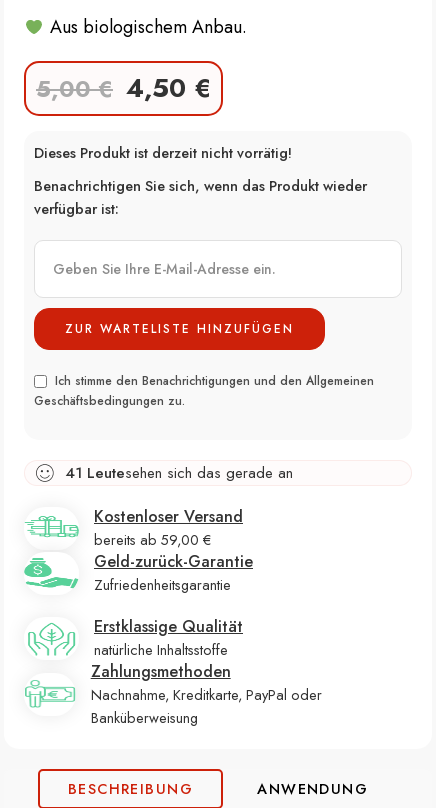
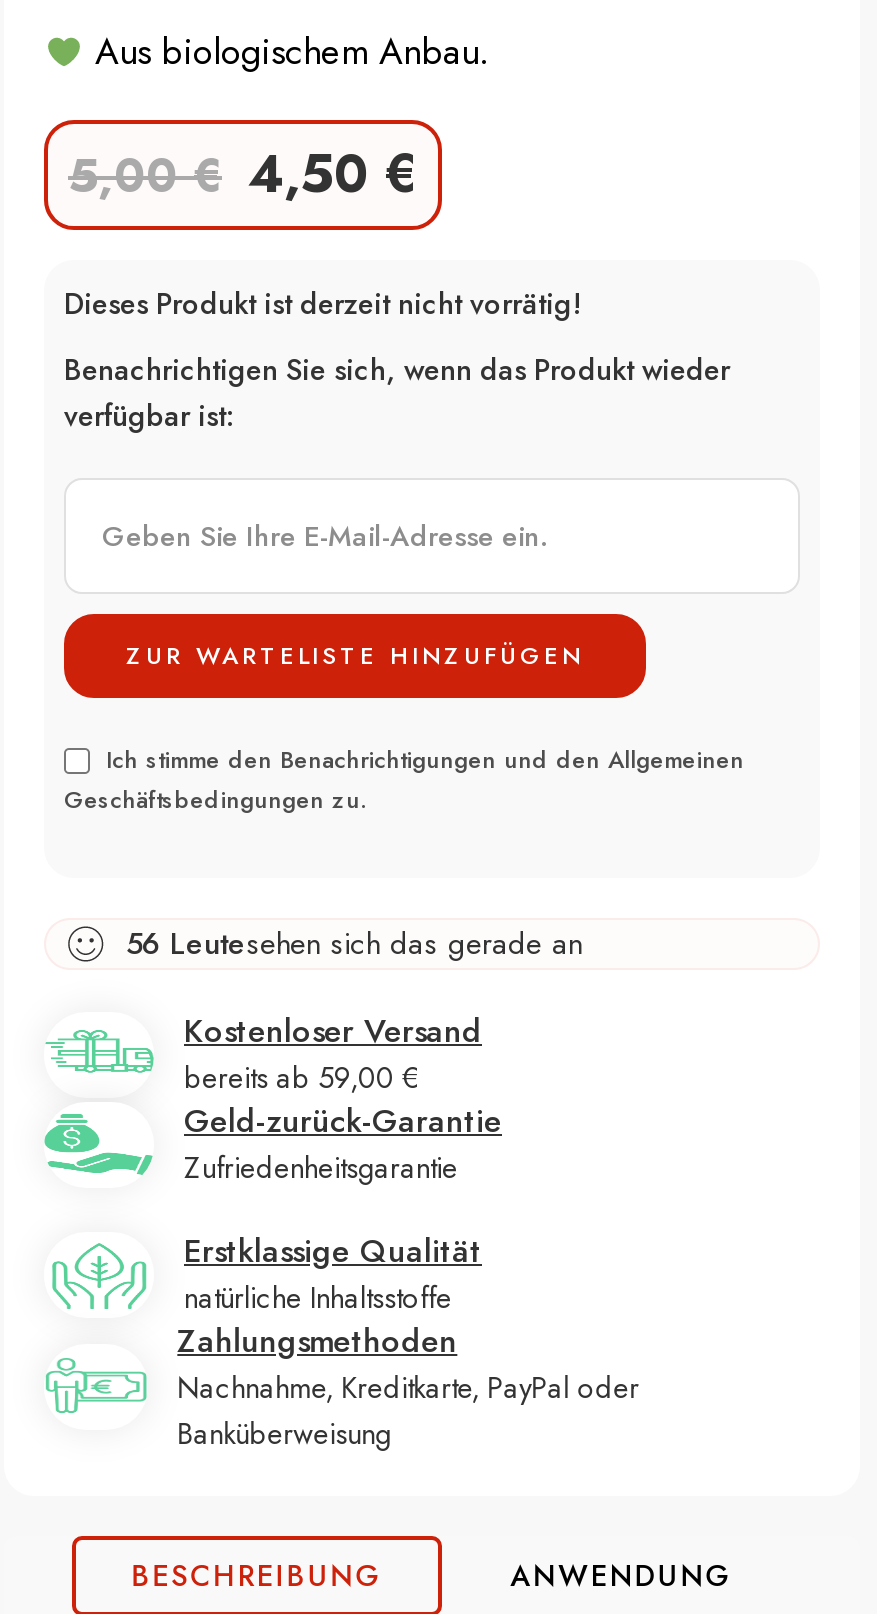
- 41 Leutesehen sich das gerade an
+ 56 Leutesehen sich das gerade an
